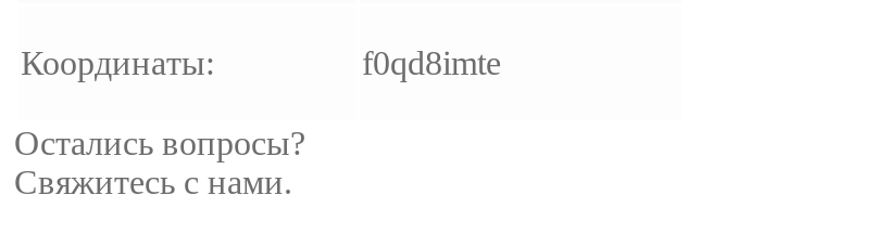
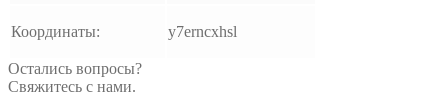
- f0qd8imte
+ y7erncxhsl
